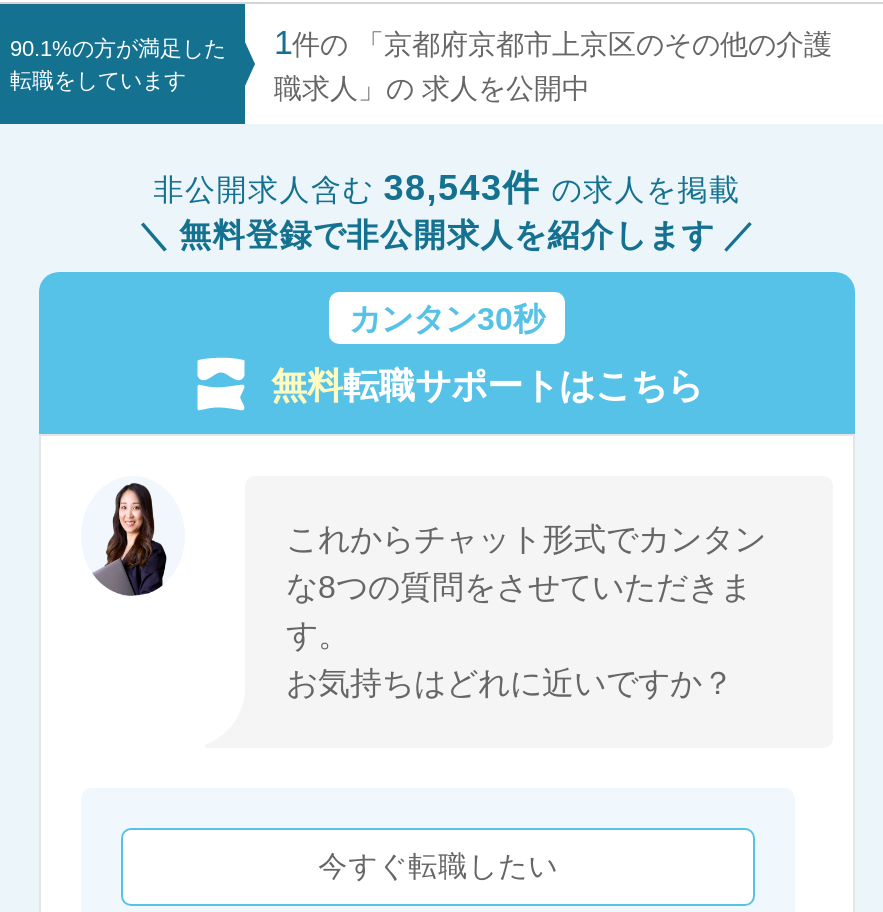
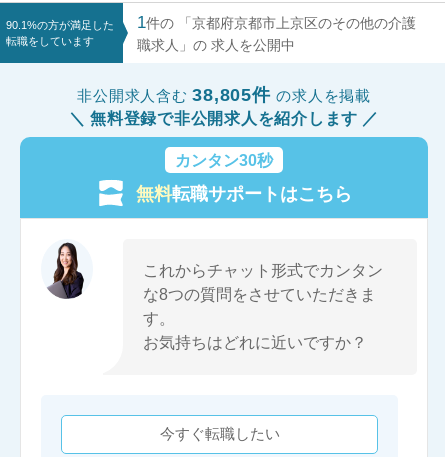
- 非公開求人含む38,543件の求人を掲載
+ 非公開求人含む38,805件の求人を掲載
